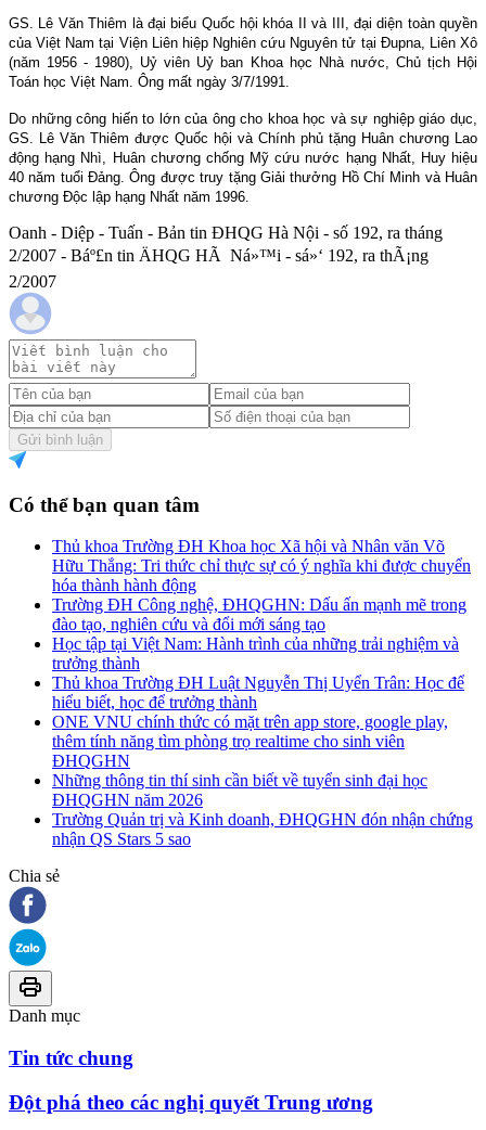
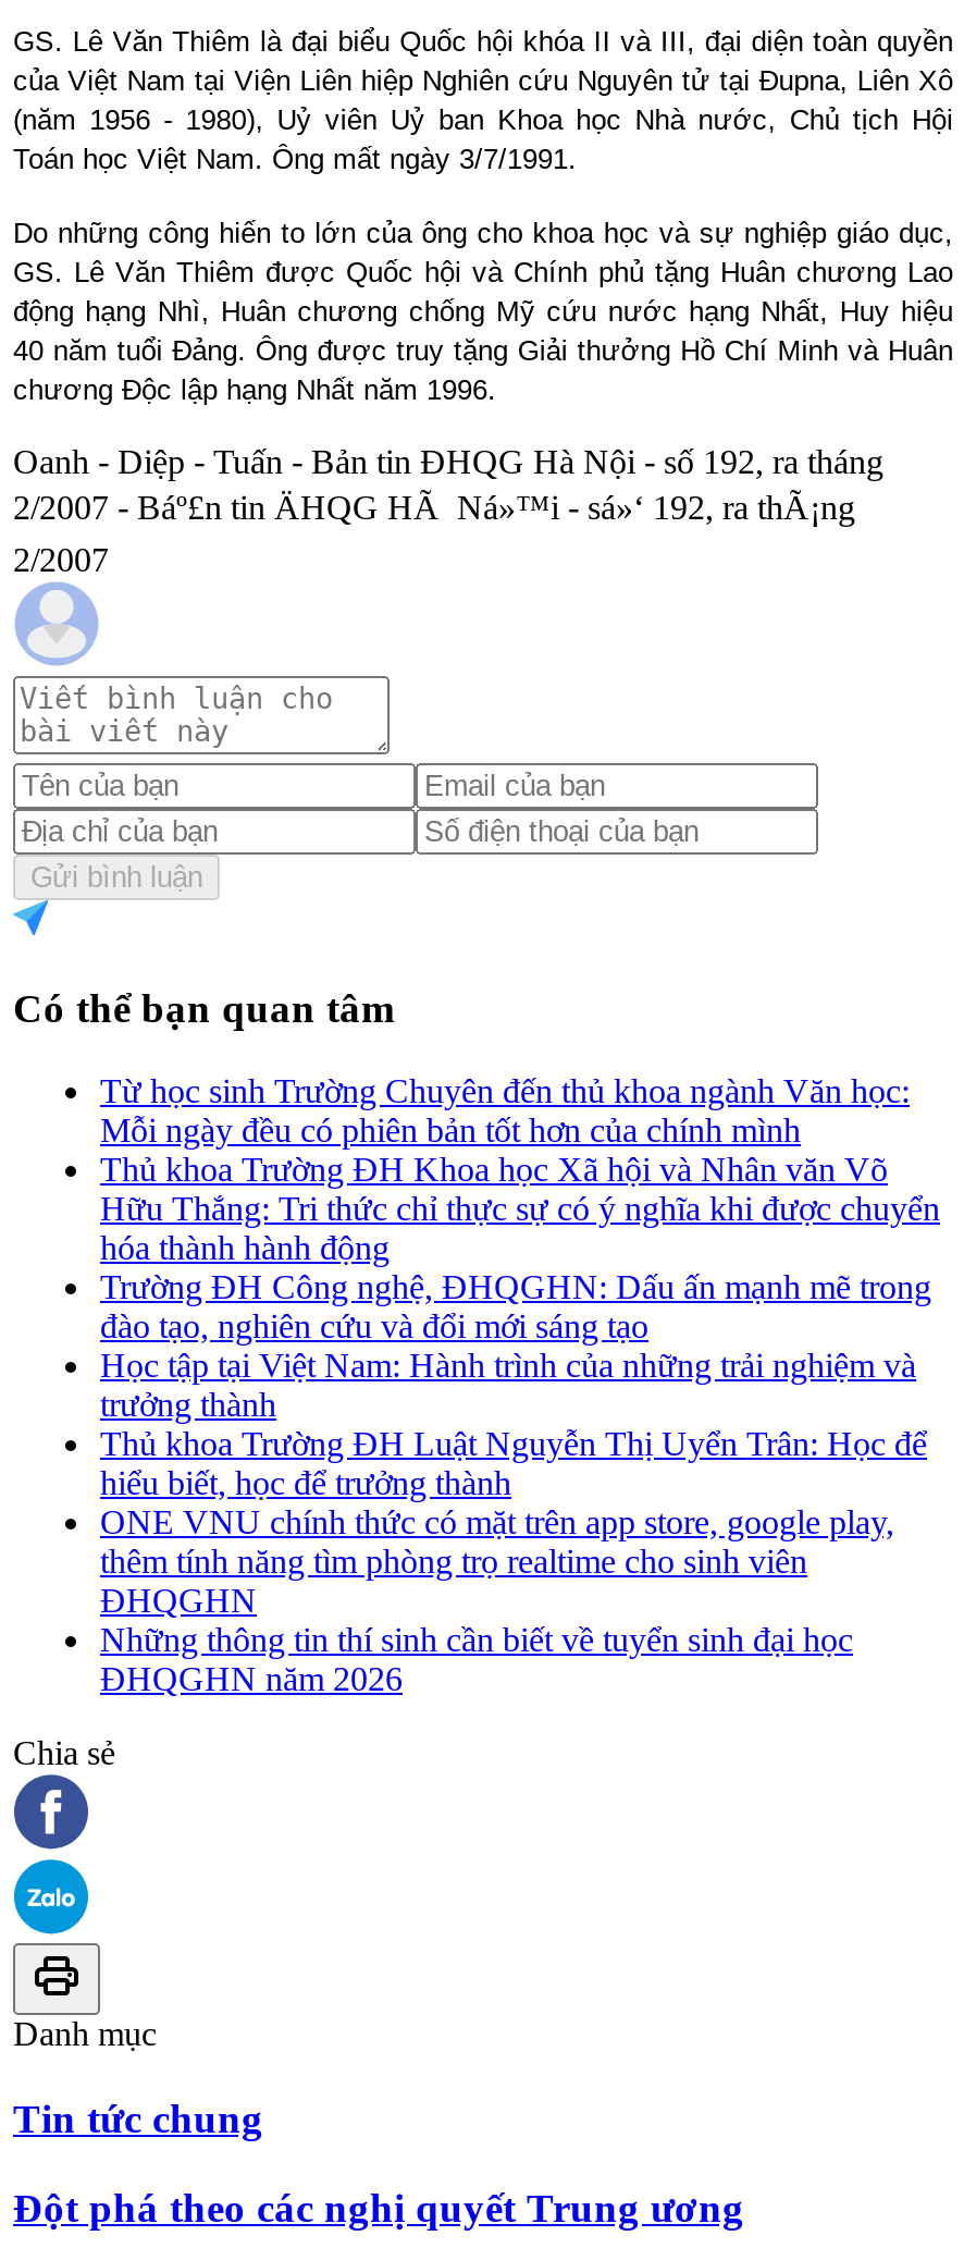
+ Từ học sinh Trường Chuyên đến thủ khoa ngành Văn học:
+ Mỗi ngày đều có phiên bản tốt hơn của chính mình

moved down: Thủ khoa Trường ĐH Khoa học Xã hội và Nhân văn Võ | Hữu Thắng: Tri thức chỉ thực sự có ý nghĩa khi được chuyển | hóa thành hành động | ... | Những thông tin thí sinh cần biết về tuyển sinh đại học | ĐHQGHN năm 2026

- Trường Quản trị và Kinh doanh, ĐHQGHN đón nhận chứng
- nhận QS Stars 5 sao
